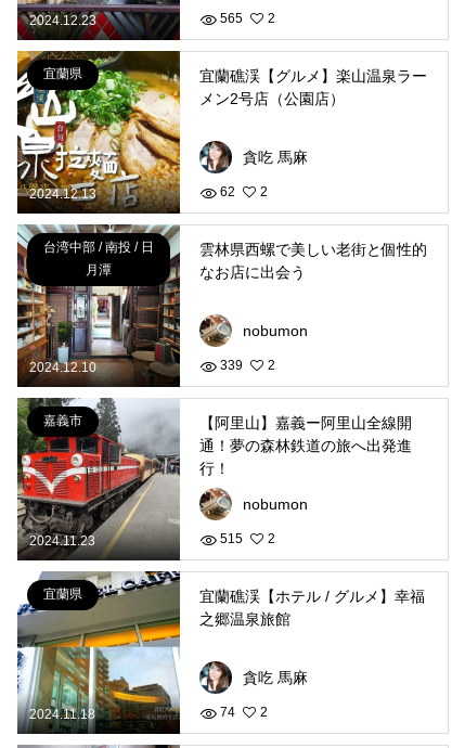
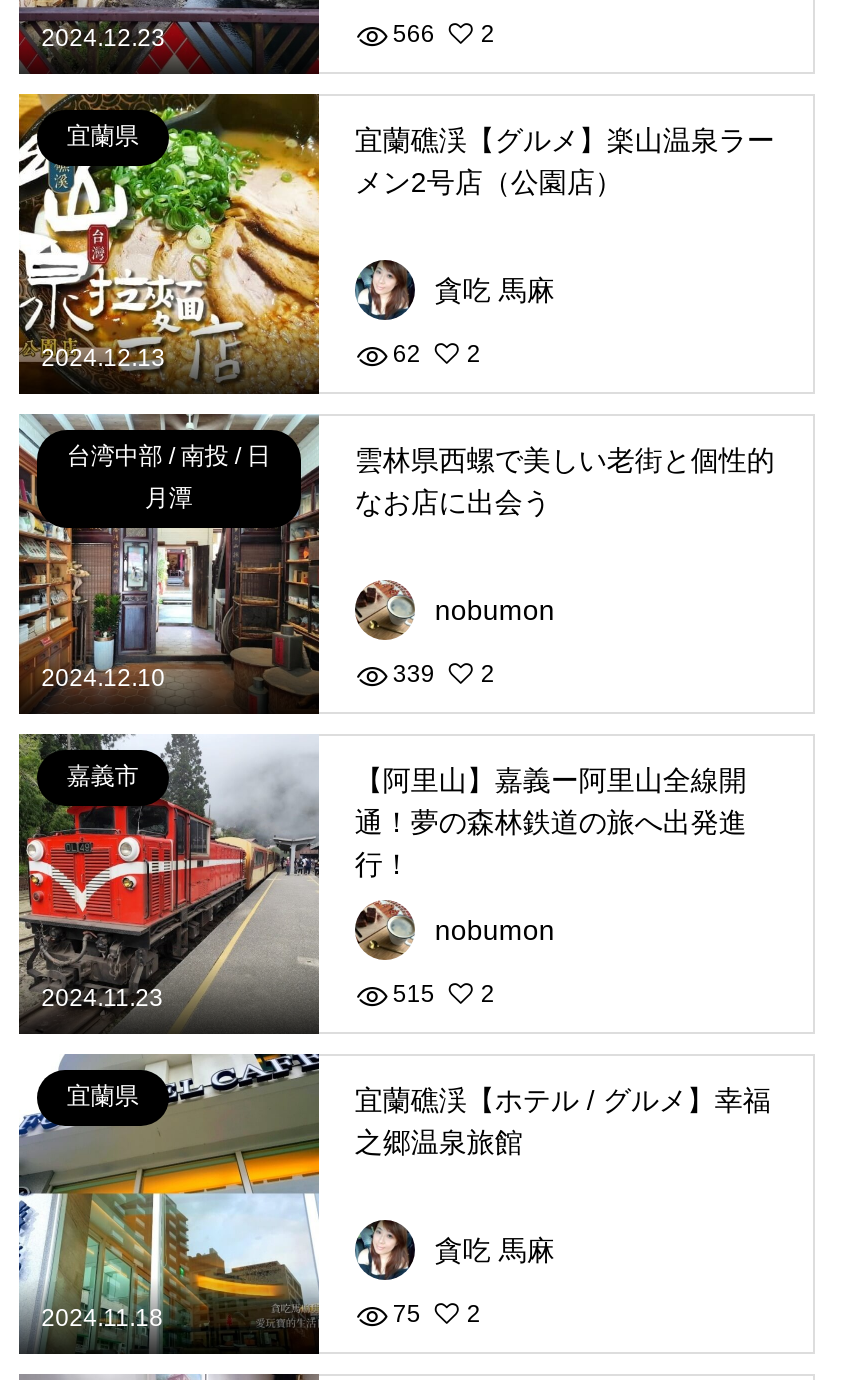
- 565 2
+ 566 2

- 74 2
+ 75 2
